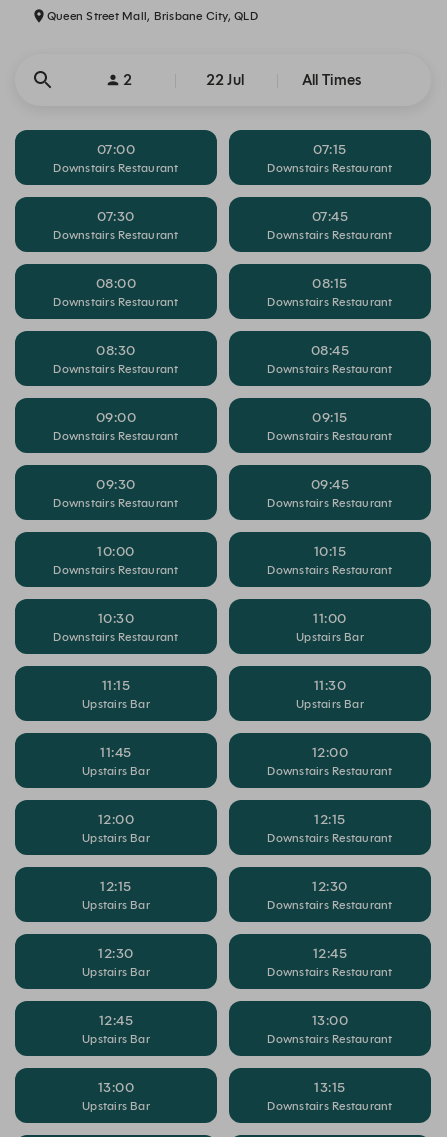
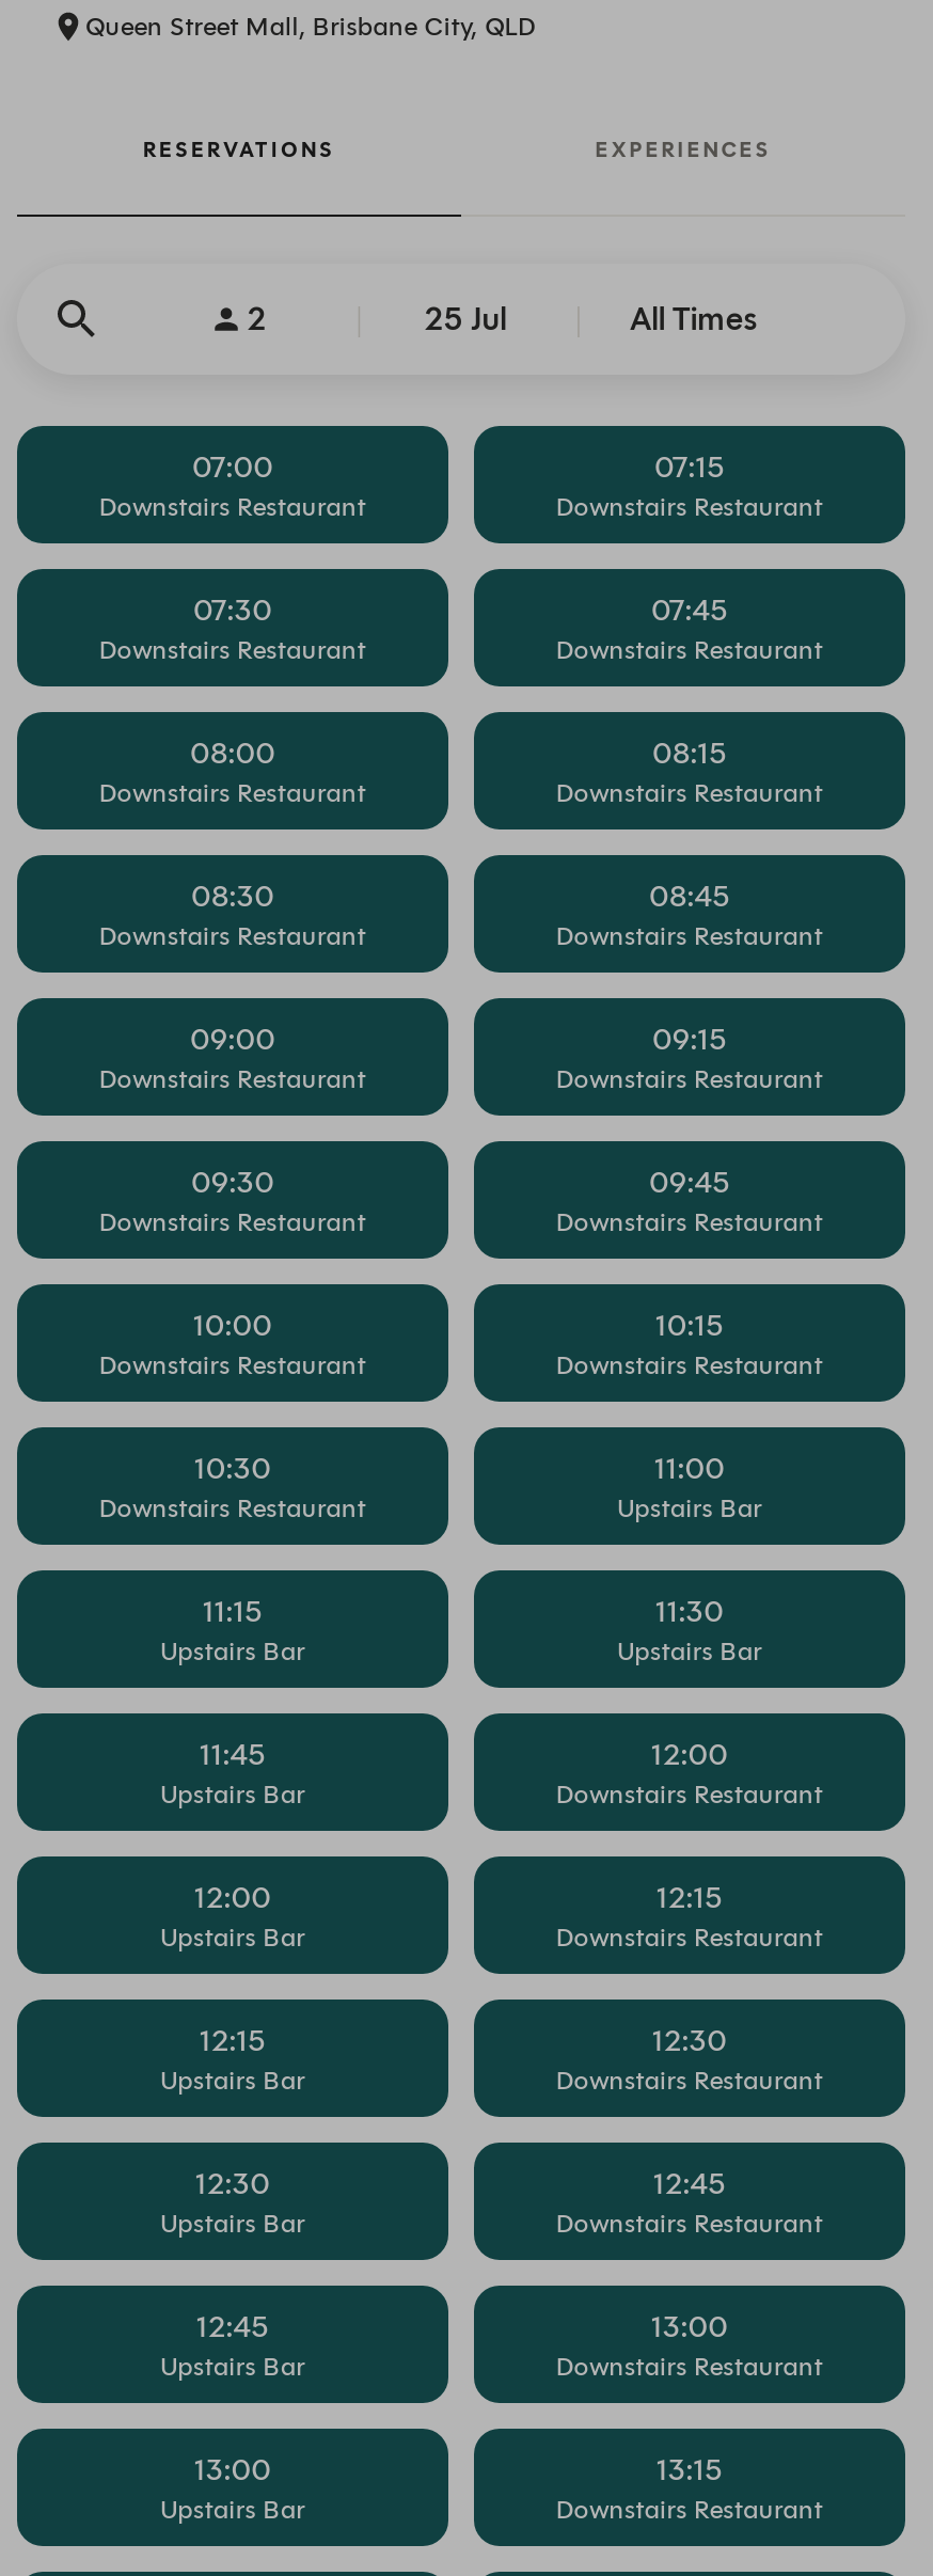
+ RESERVATIONS
+ EXPERIENCES

- 22 Jul
+ 25 Jul
